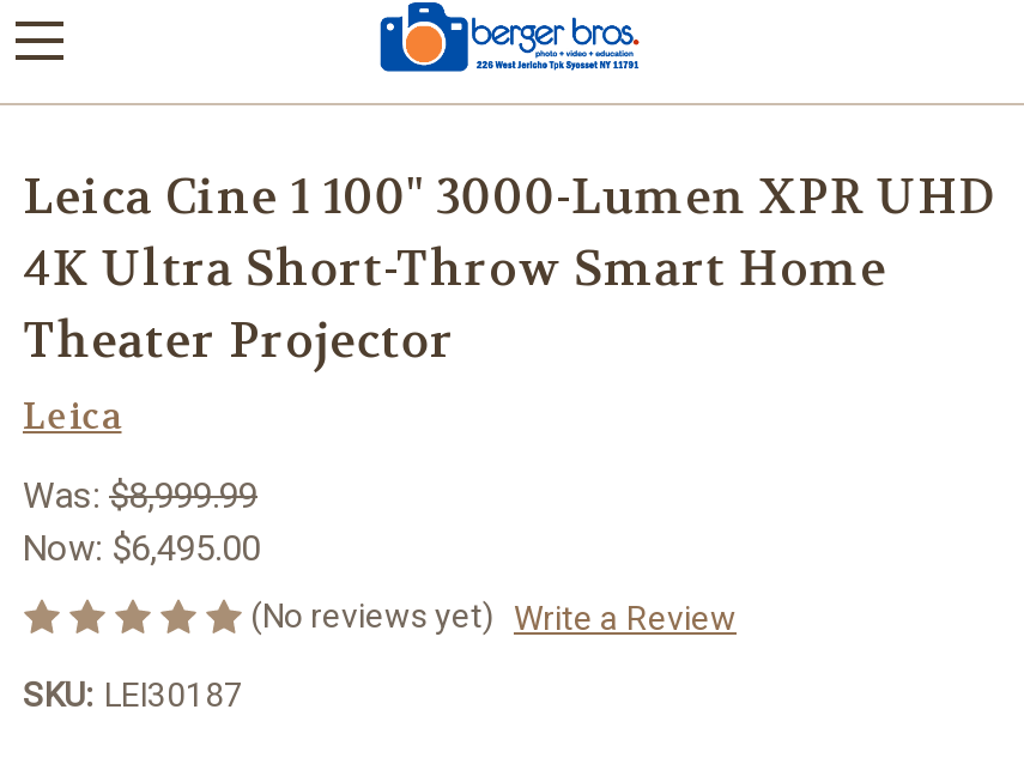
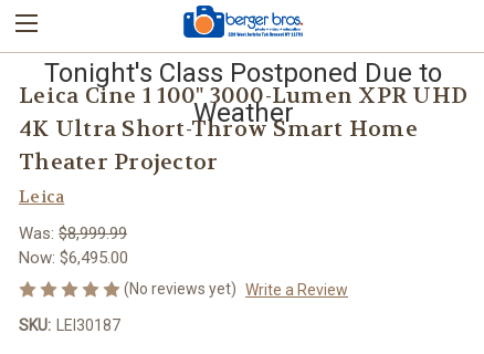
+ Tonight's Class Postponed Due to
+ Weather
